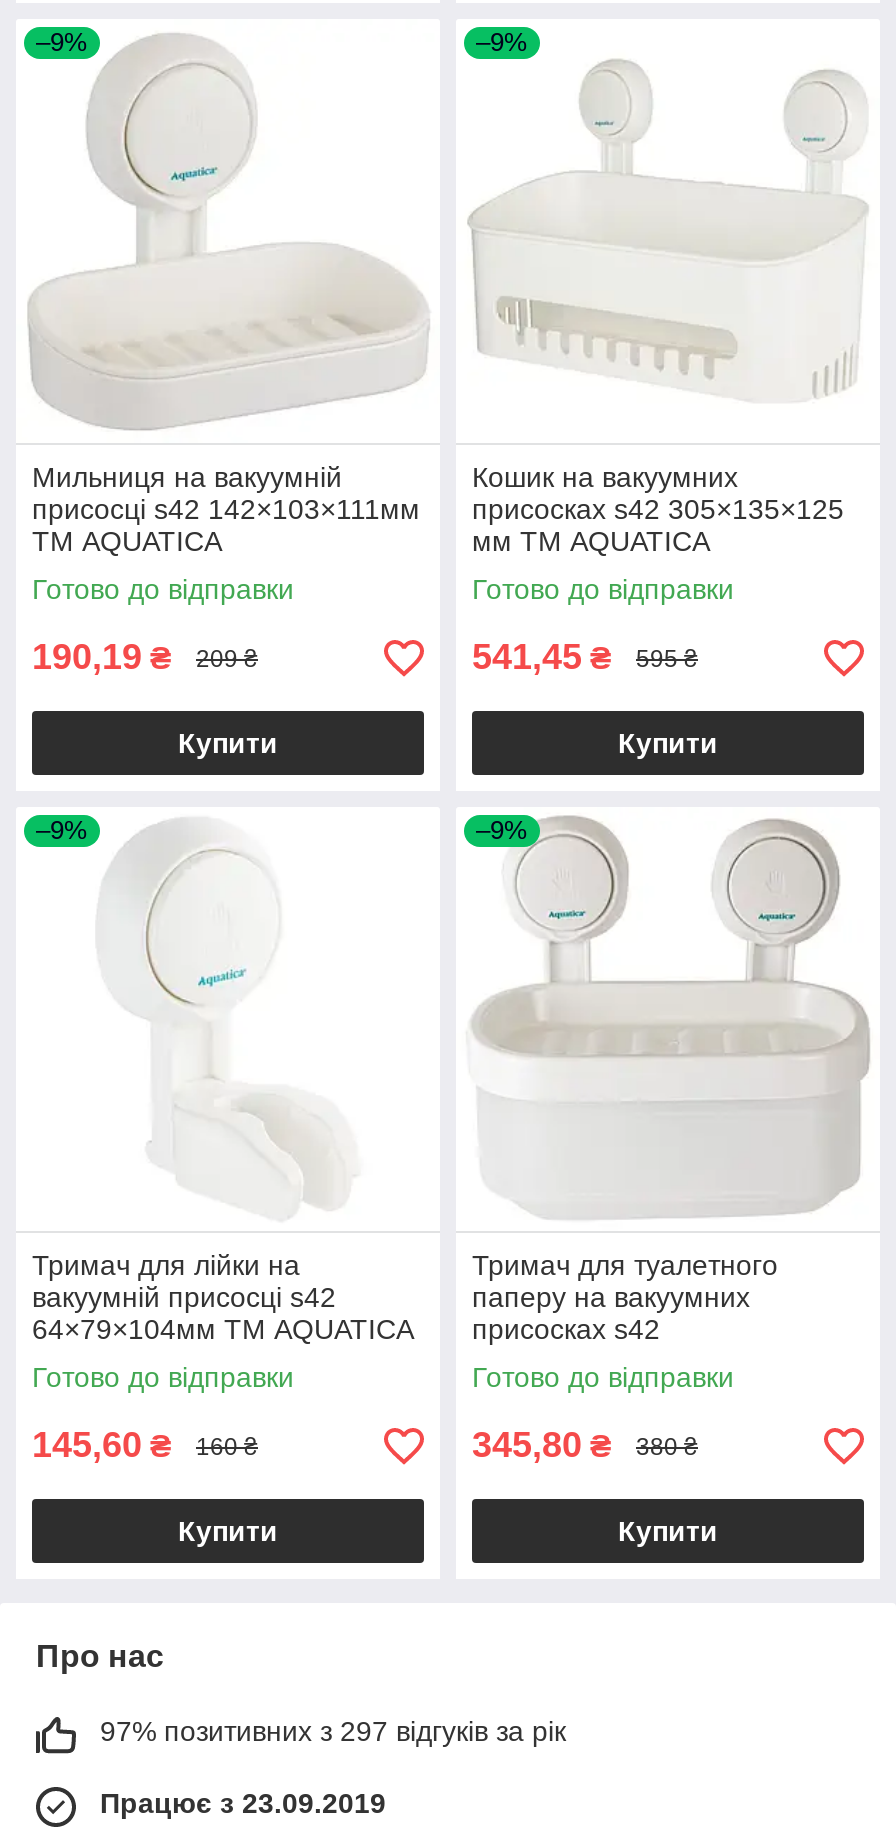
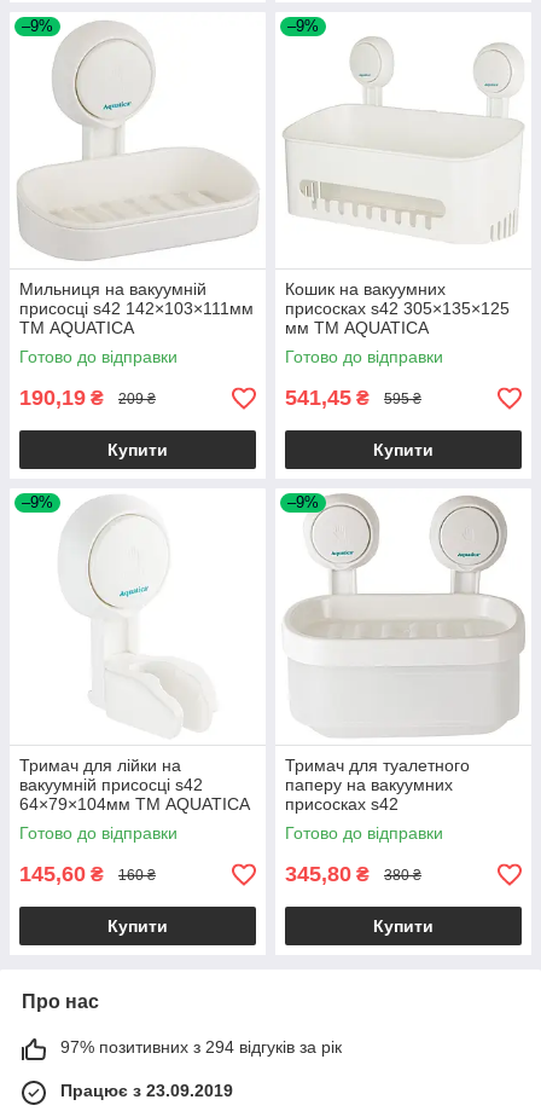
- 97% позитивних з 297 відгуків за рік
+ 97% позитивних з 294 відгуків за рік
